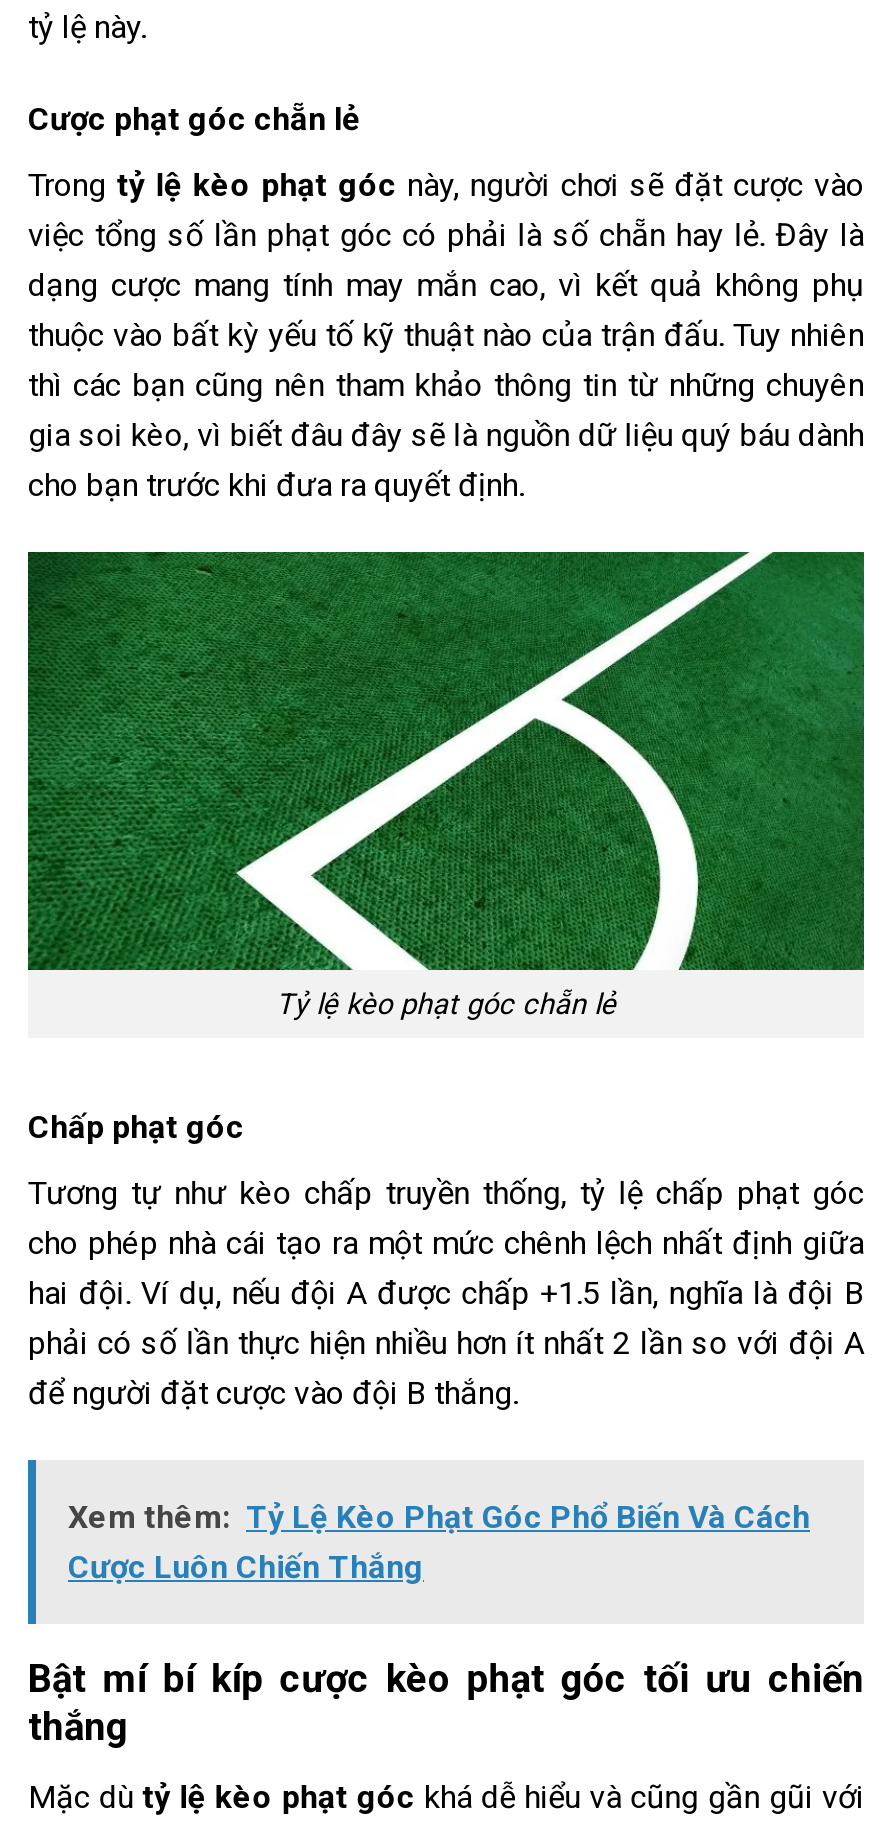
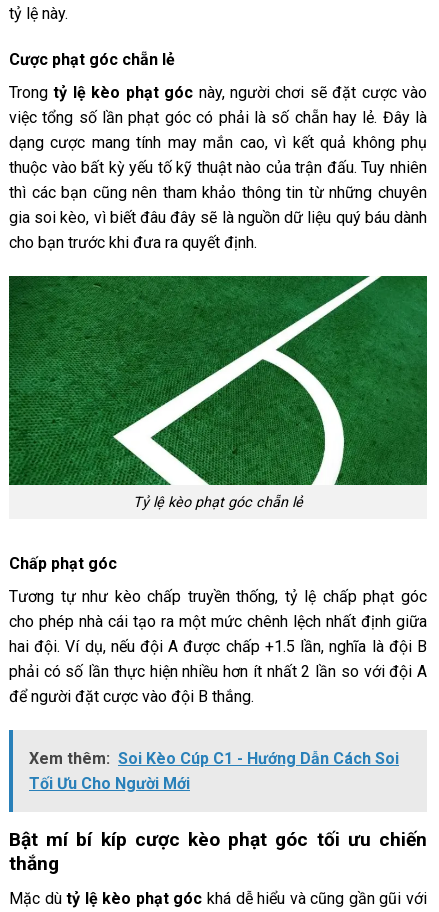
- Xem thêm: Tỷ Lệ Kèo Phạt Góc Phổ Biến Và Cách
- Cược Luôn Chiến Thắng
+ Xem thêm: Soi Kèo Cúp C1 - Hướng Dẫn Cách Soi
+ Tối Ưu Cho Người Mới
